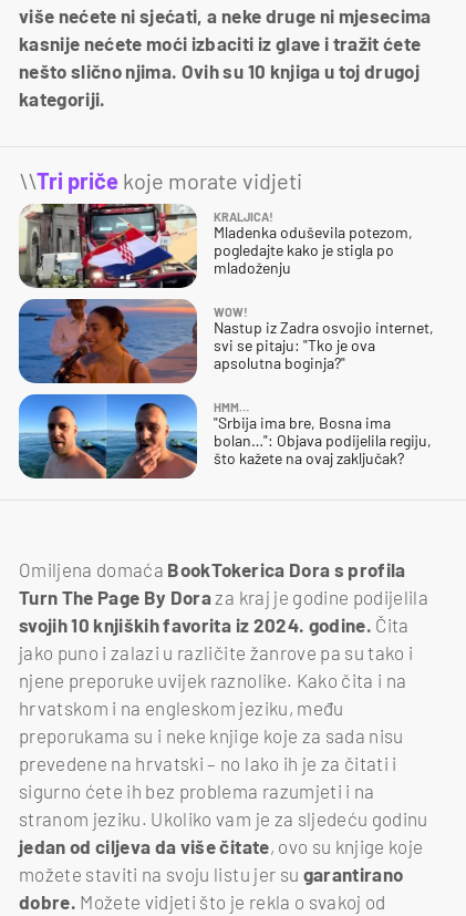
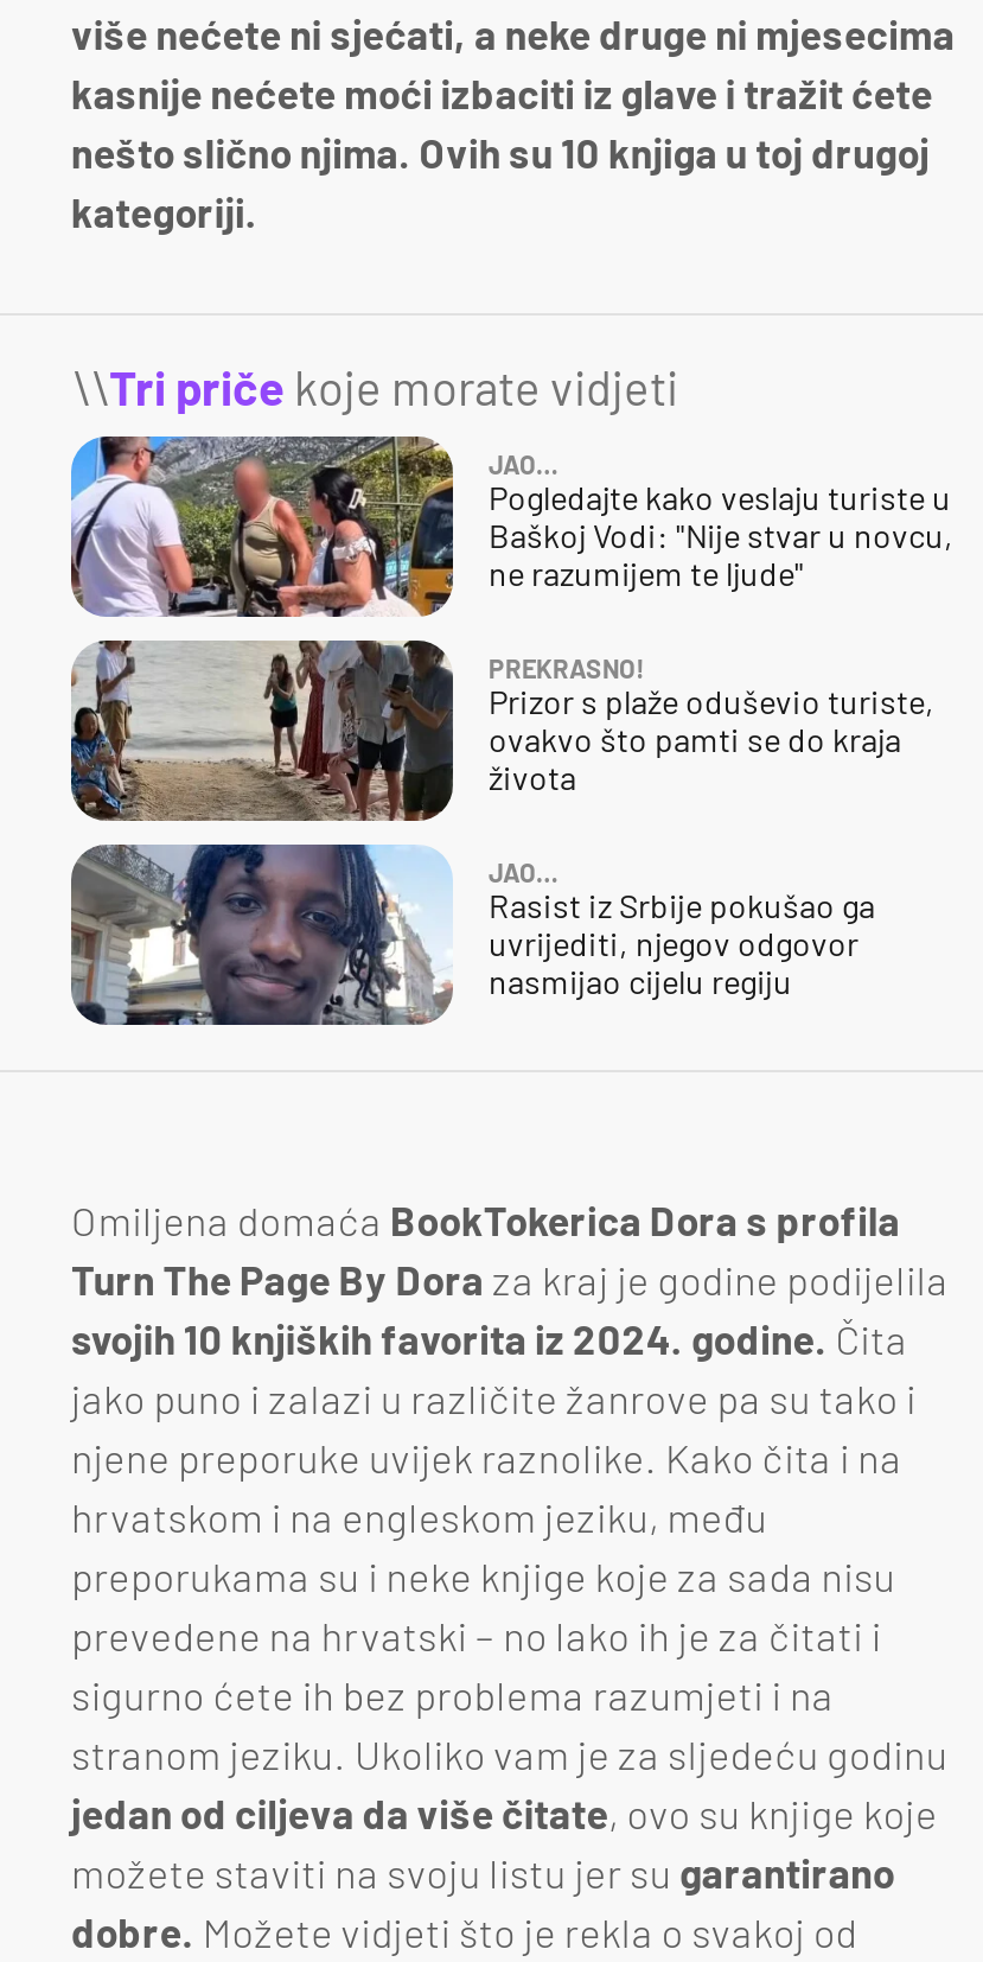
- [image]
- KRALJICA!
- Mladenka oduševila potezom,
- pogledajte kako je stigla po
- mladoženju
+ [image]
+ JAO…
+ Pogledajte kako veslaju turiste u
+ Baškoj Vodi: "Nije stvar u novcu,
+ ne razumijem te ljude"

- [image]
- WOW!
- Nastup iz Zadra osvojio internet,
- svi se pitaju: "Tko je ova
- apsolutna boginja?"
+ [image]
+ PREKRASNO!
+ Prizor s plaže oduševio turiste,
+ ovakvo što pamti se do kraja
+ života

- [image]
- HMM…
- "Srbija ima bre, Bosna ima
- bolan…": Objava podijelila regiju,
- što kažete na ovaj zaključak?
+ [image]
+ JAO…
+ Rasist iz Srbije pokušao ga
+ uvrijediti, njegov odgovor
+ nasmijao cijelu regiju
